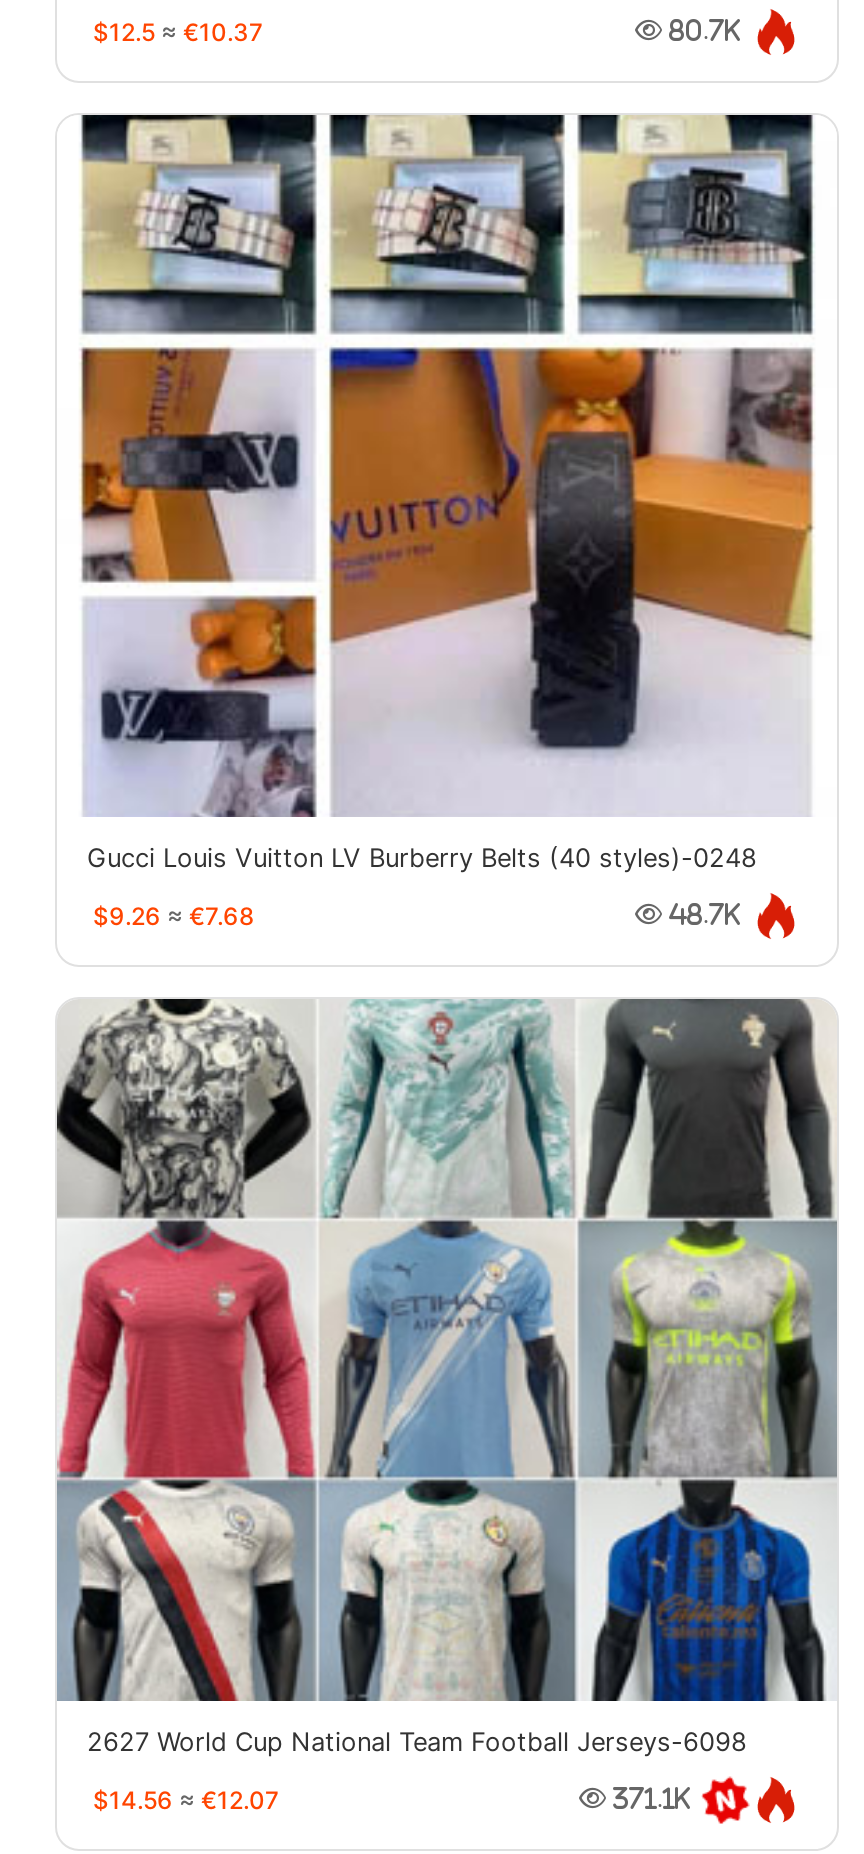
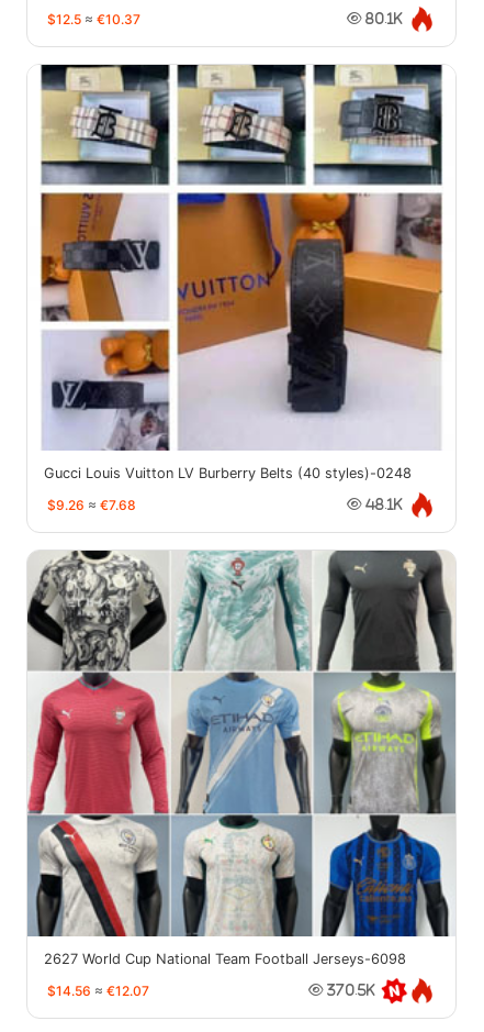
- 80.7K
+ 80.1K

- 48.7K
+ 48.1K

- 371.1K
+ 370.5K
